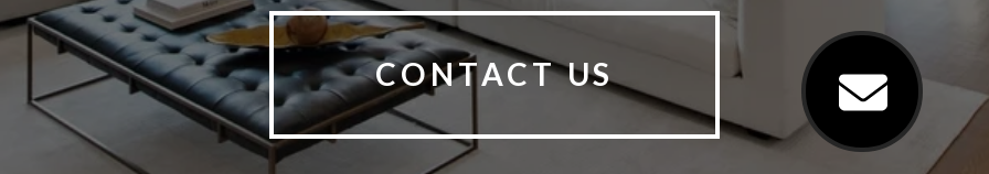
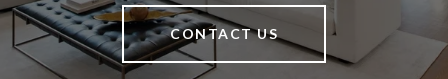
- [image]
